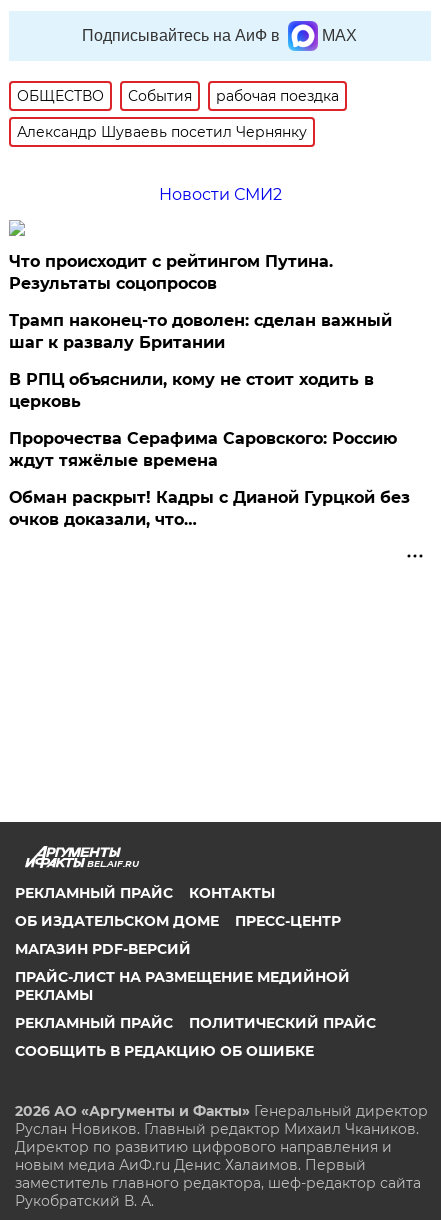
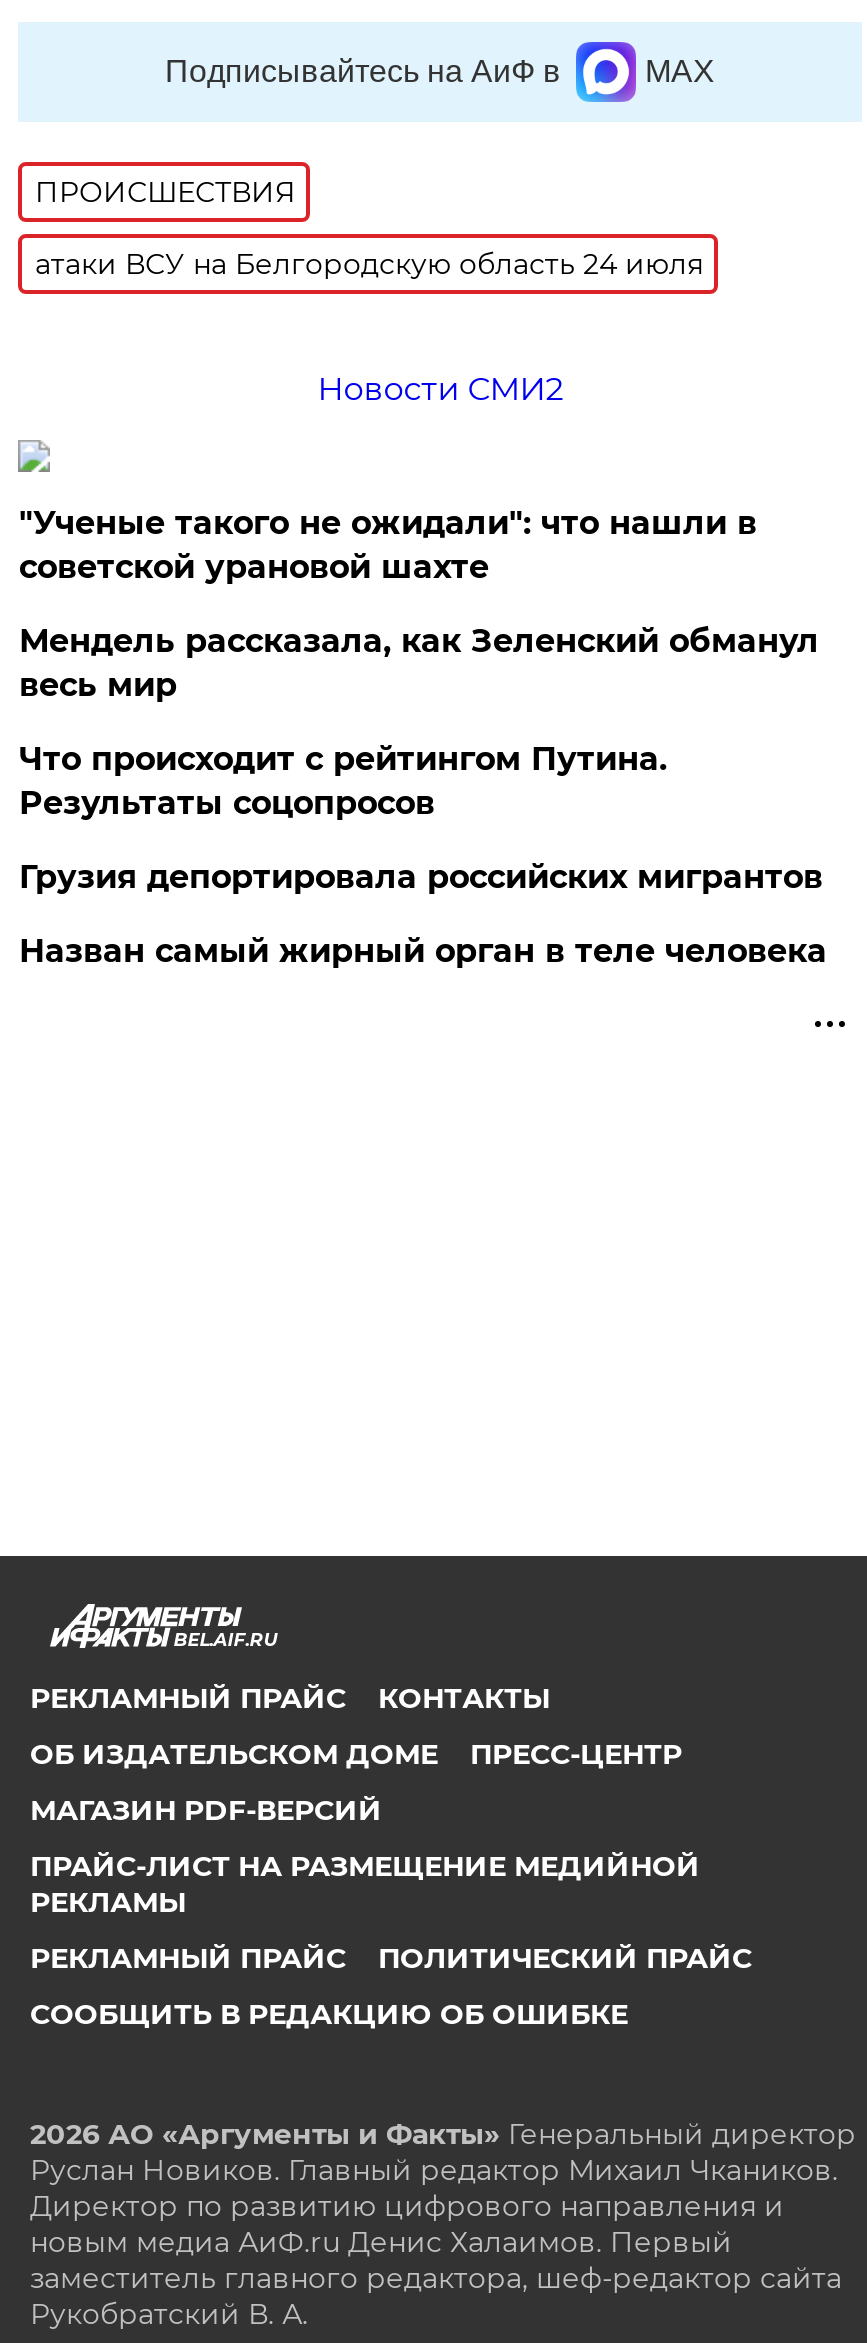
- ОБЩЕСТВО
- События
- рабочая поездка
+ ПРОИСШЕСТВИЯ

- Александр Шуваевь посетил Чернянку
+ атаки ВСУ на Белгородскую область 24 июля

+ "Ученые такого не ожидали": что нашли в
+ советской урановой шахте
+ Мендель рассказала, как Зеленский обманул
+ весь мир

moved down: Что происходит с рейтингом Путина. | Результаты соцопросов

- Трамп наконец-то доволен: сделан важный
- шаг к развалу Британии
- В РПЦ объяснили, кому не стоит ходить в
- церковь
- Пророчества Серафима Саровского: Россию
- ждут тяжёлые времена
- Обман раскрыт! Кадры с Дианой Гурцкой без
- очков доказали, что…
+ Грузия депортировала российских мигрантов
+ Назван самый жирный орган в теле человека
